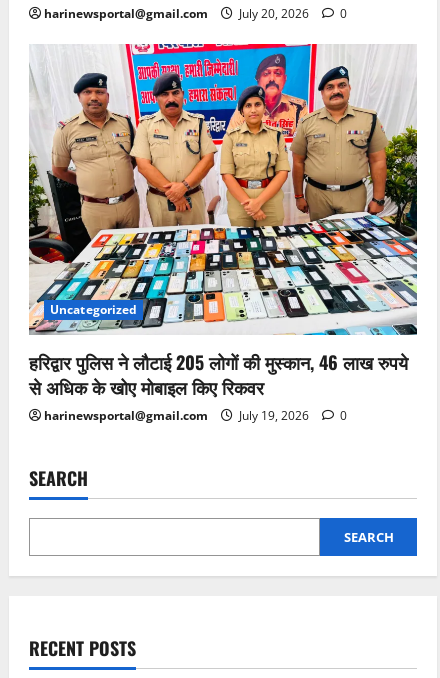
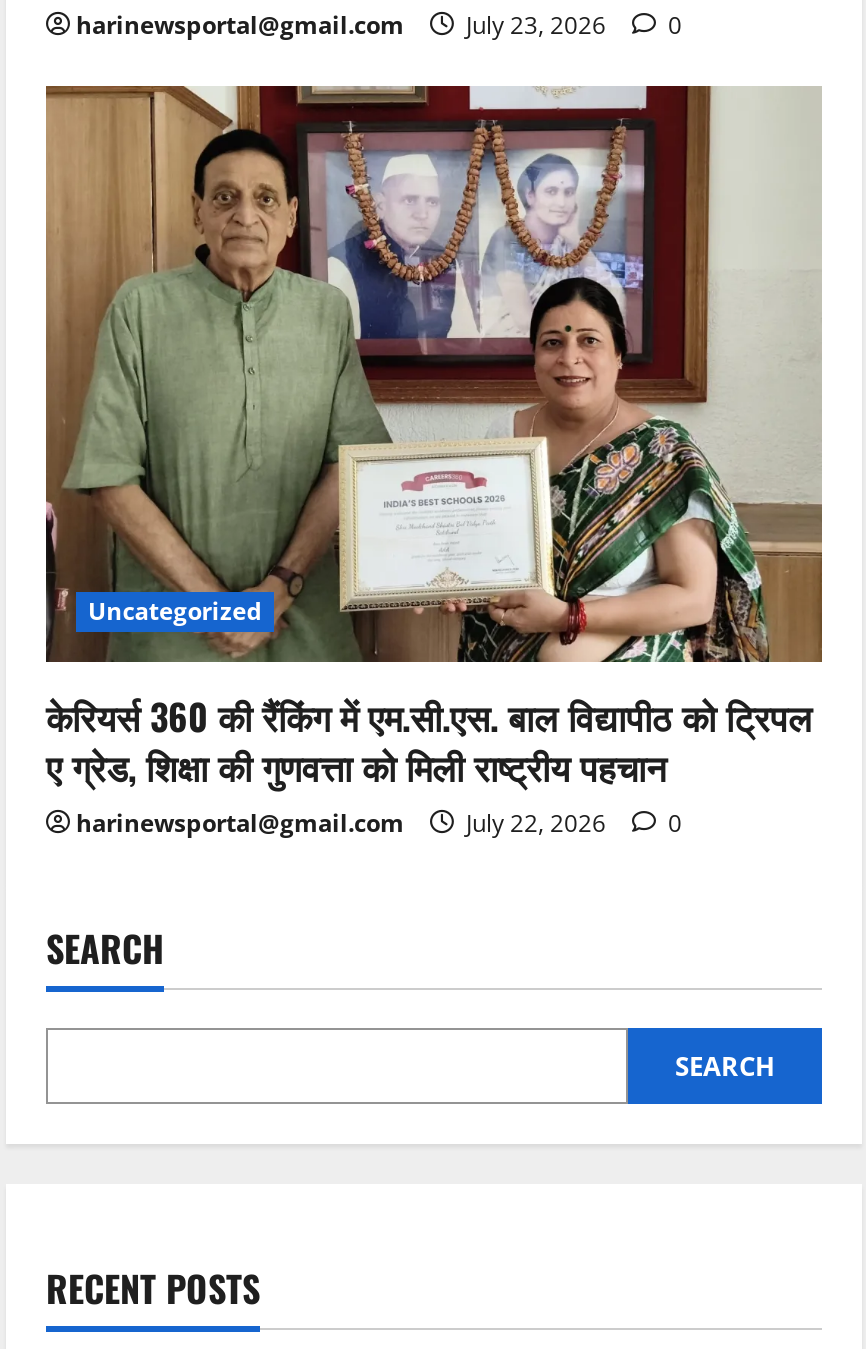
- harinewsportal@gmail.com July 20, 2026 0
+ harinewsportal@gmail.com July 23, 2026 0

- [image]
- हरिद्वार पुलिस ने लौटाई 205 लोगों की मुस्कान, 46 लाख रुपये
- से अधिक के खोए मोबाइल किए रिकवर
+ [image]
+ केरियर्स 360 की रैंकिंग में एम.सी.एस. बाल विद्यापीठ को ट्रिपल
+ ए ग्रेड, शिक्षा की गुणवत्ता को मिली राष्ट्रीय पहचान

- harinewsportal@gmail.com July 19, 2026 0
+ harinewsportal@gmail.com July 22, 2026 0
